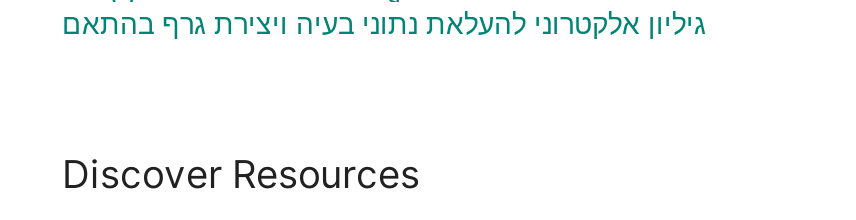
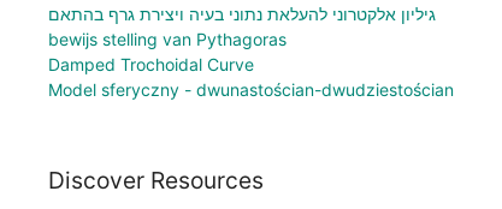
+ bewijs stelling van Pythagoras
+ Damped Trochoidal Curve
+ Model sferyczny - dwunastościan-dwudziestościan
